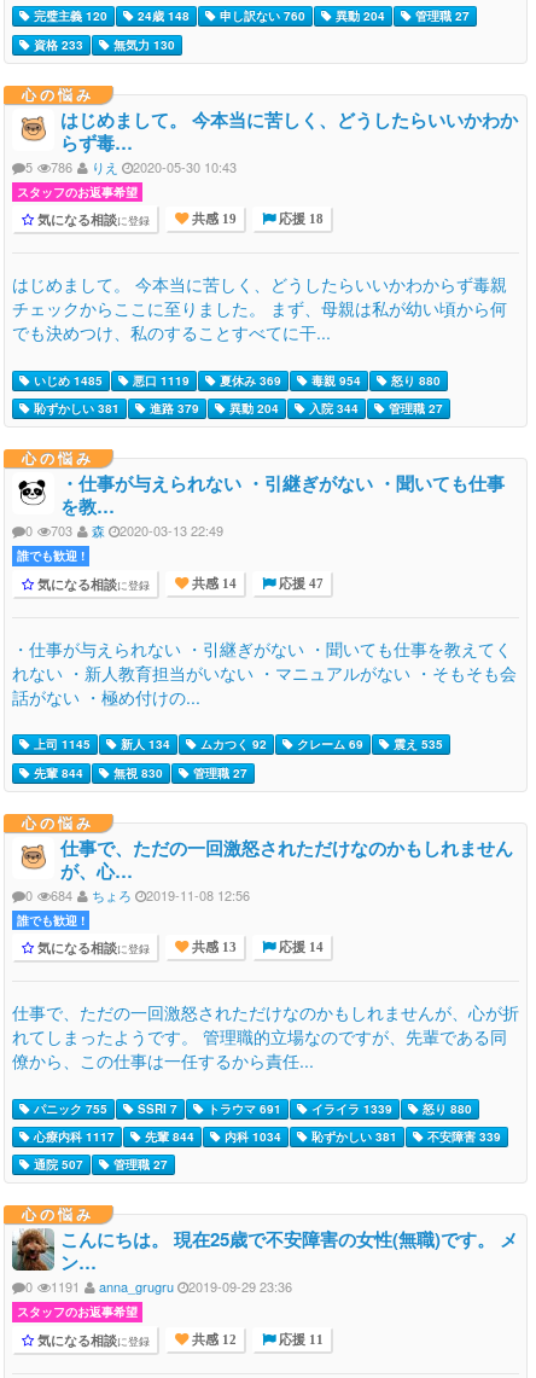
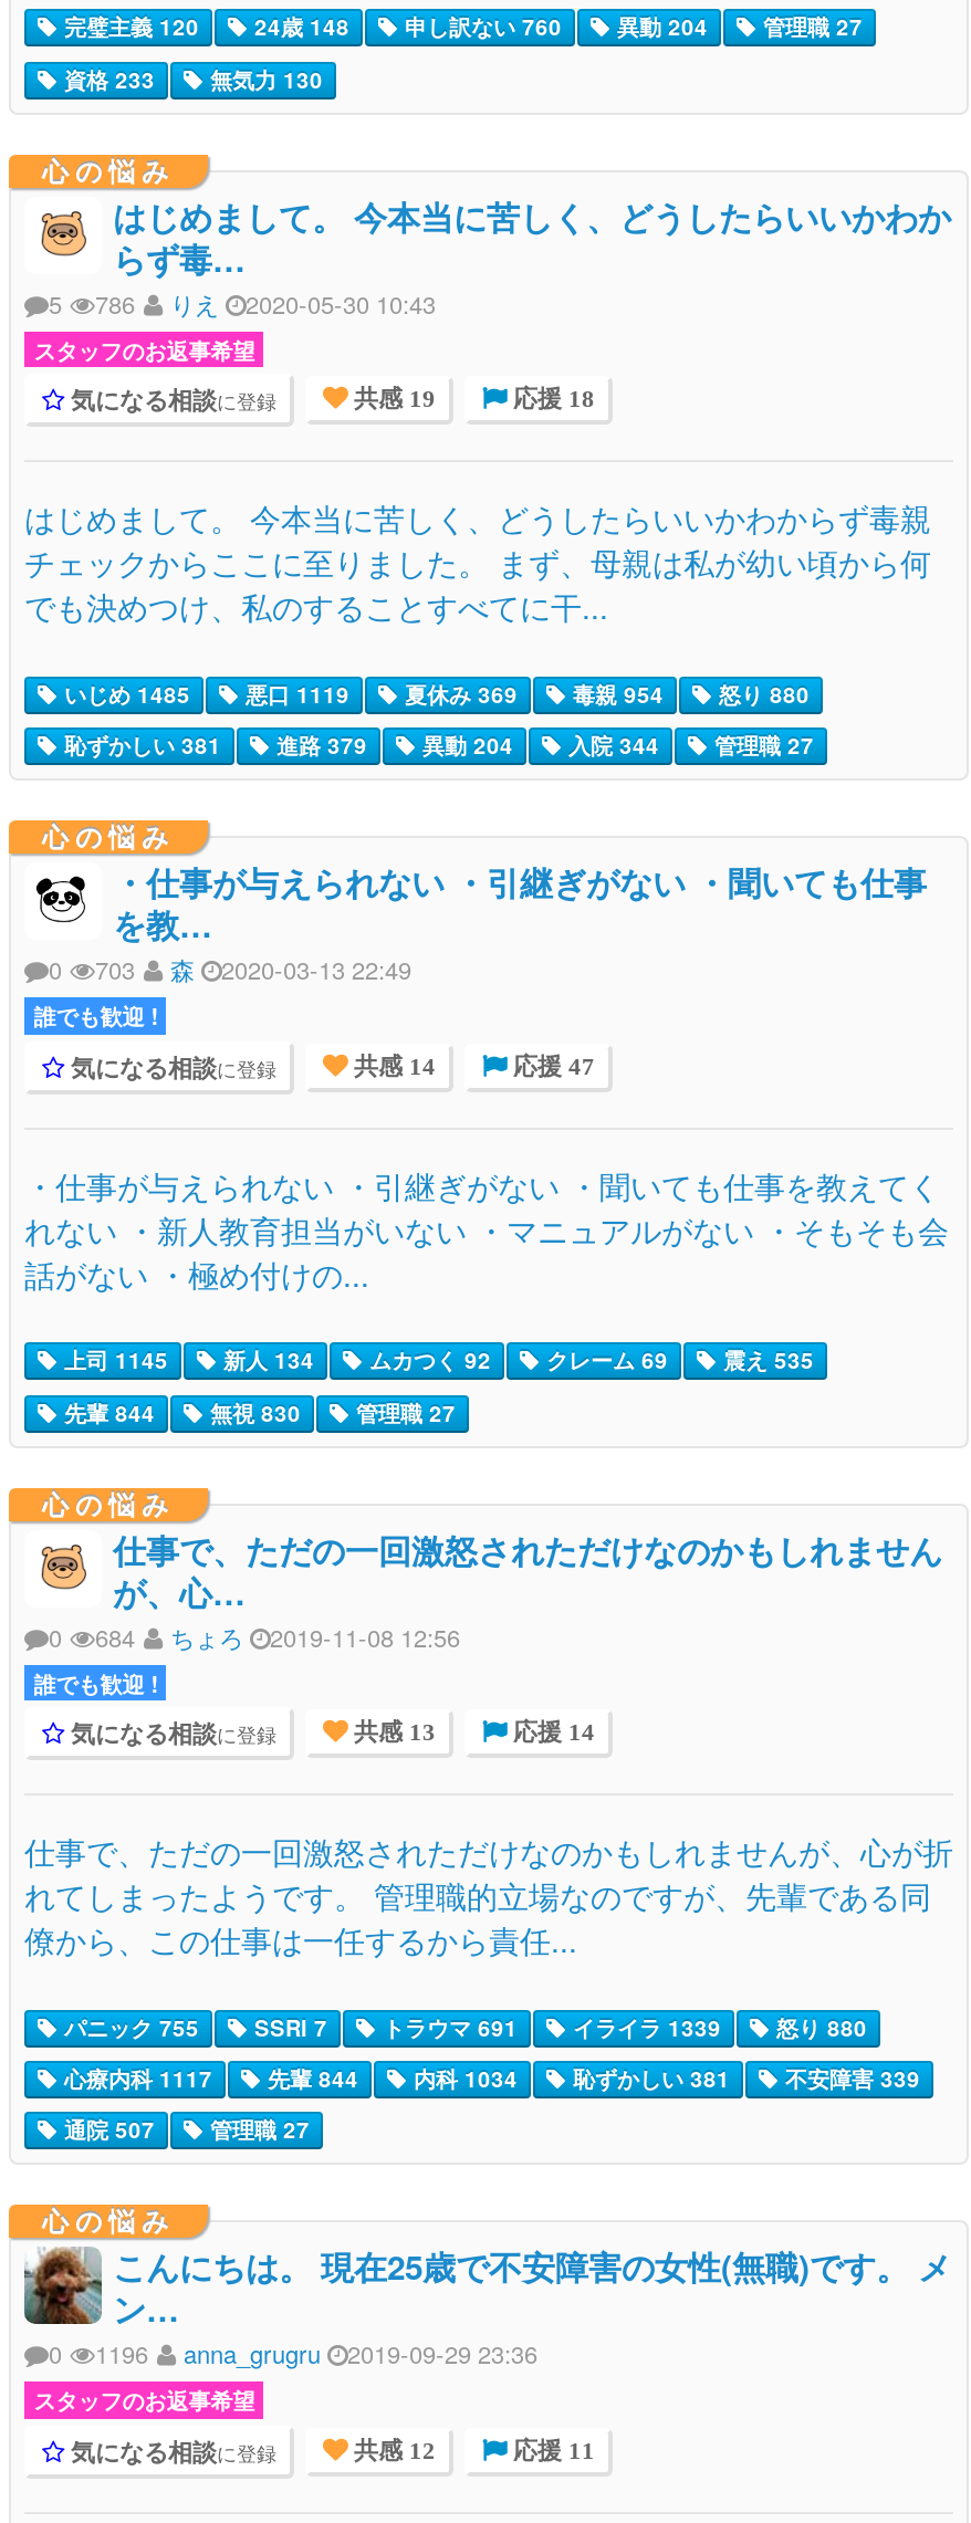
- 0 1191 anna_grugru 2019-09-29 23:36
+ 0 1196 anna_grugru 2019-09-29 23:36
